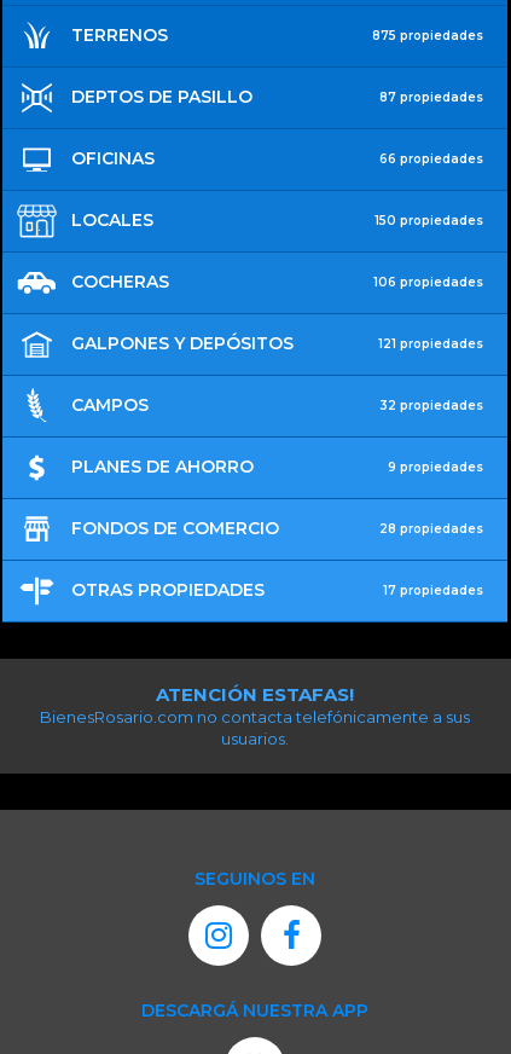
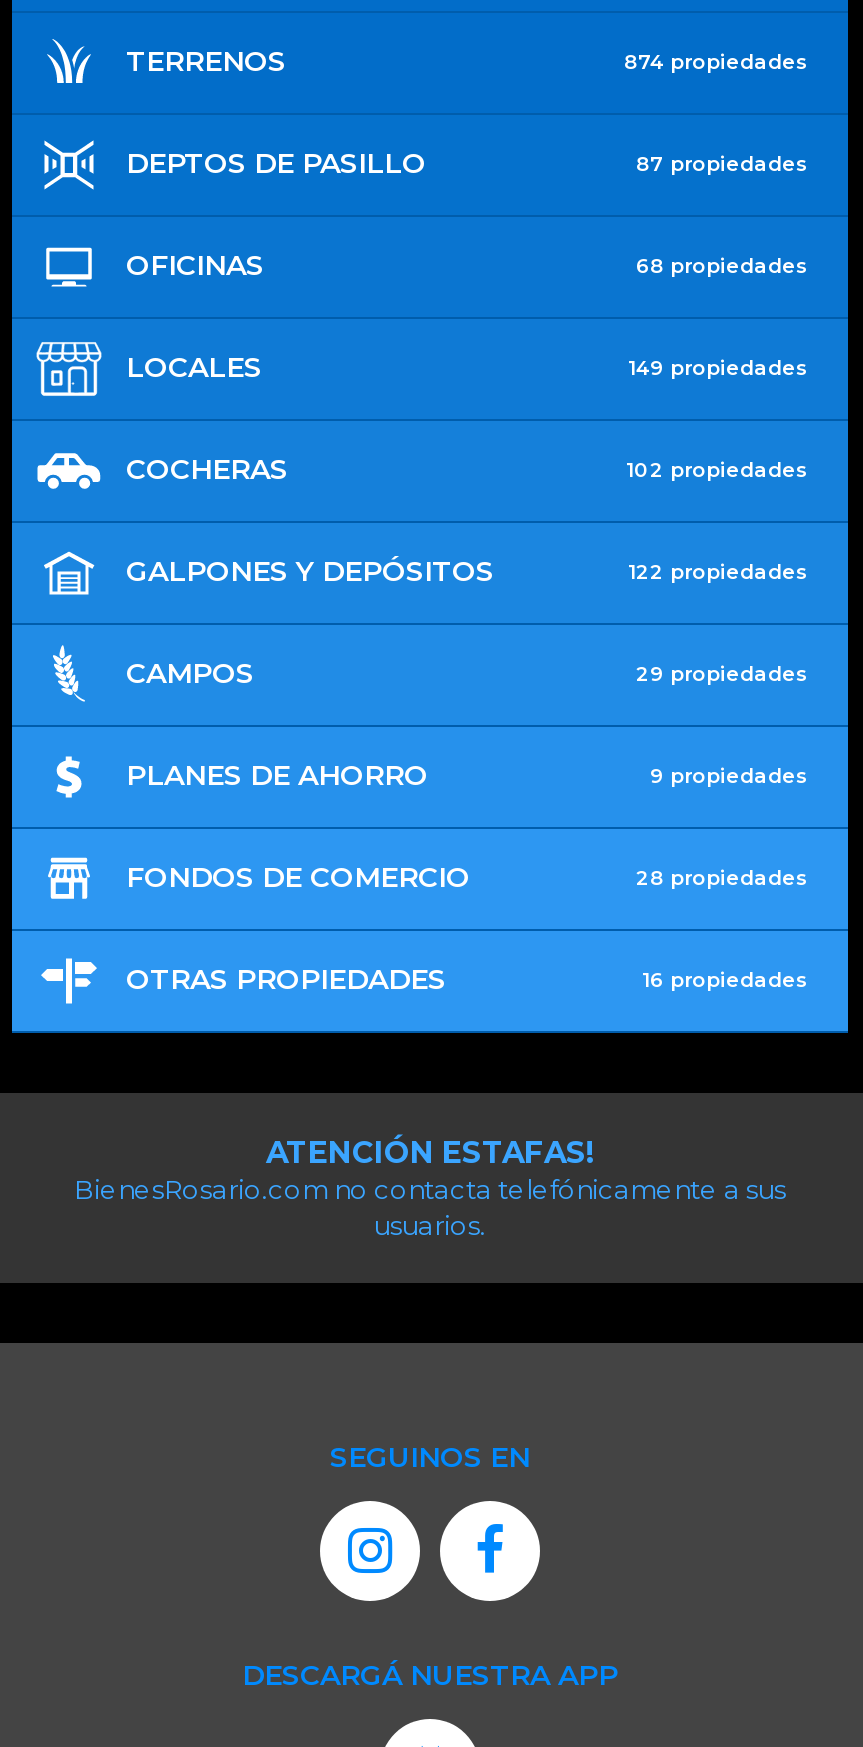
- 875 propiedades
+ 874 propiedades

- 66 propiedades
+ 68 propiedades

- 150 propiedades
+ 149 propiedades

- 106 propiedades
+ 102 propiedades

- 121 propiedades
+ 122 propiedades

- 32 propiedades
+ 29 propiedades

- 17 propiedades
+ 16 propiedades
